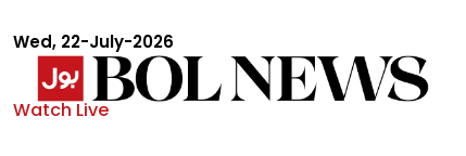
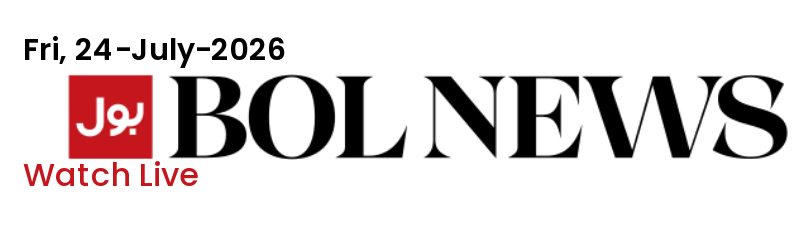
- Wed, 22-July-2026
+ Fri, 24-July-2026
